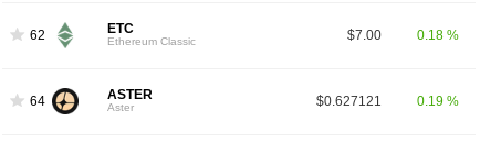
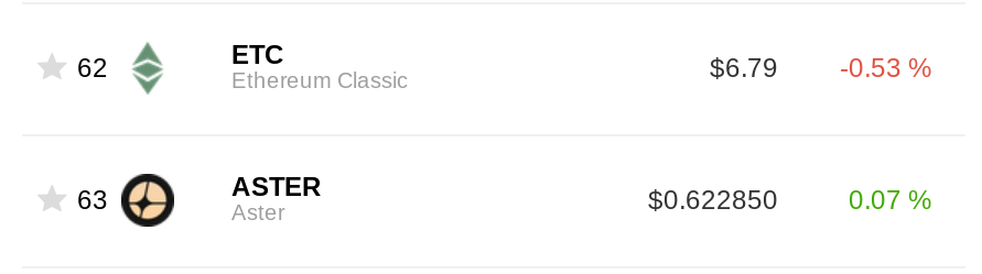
- $7.00
+ $6.79

- 0.18 %
+ -0.53 %

- 64
+ 63

- $0.627121
+ $0.622850

- 0.19 %
+ 0.07 %
